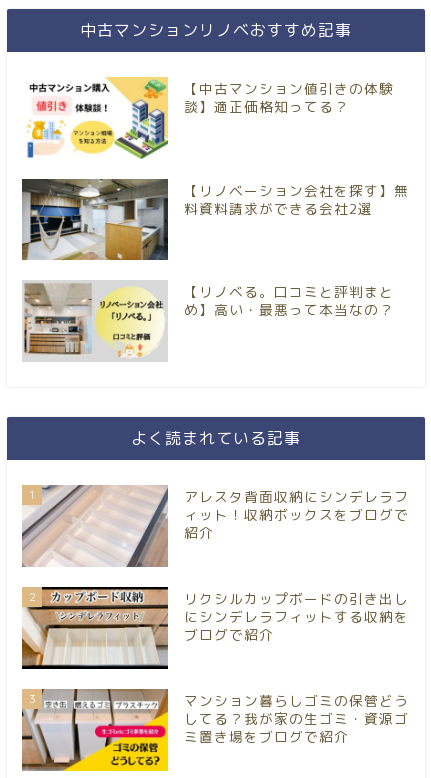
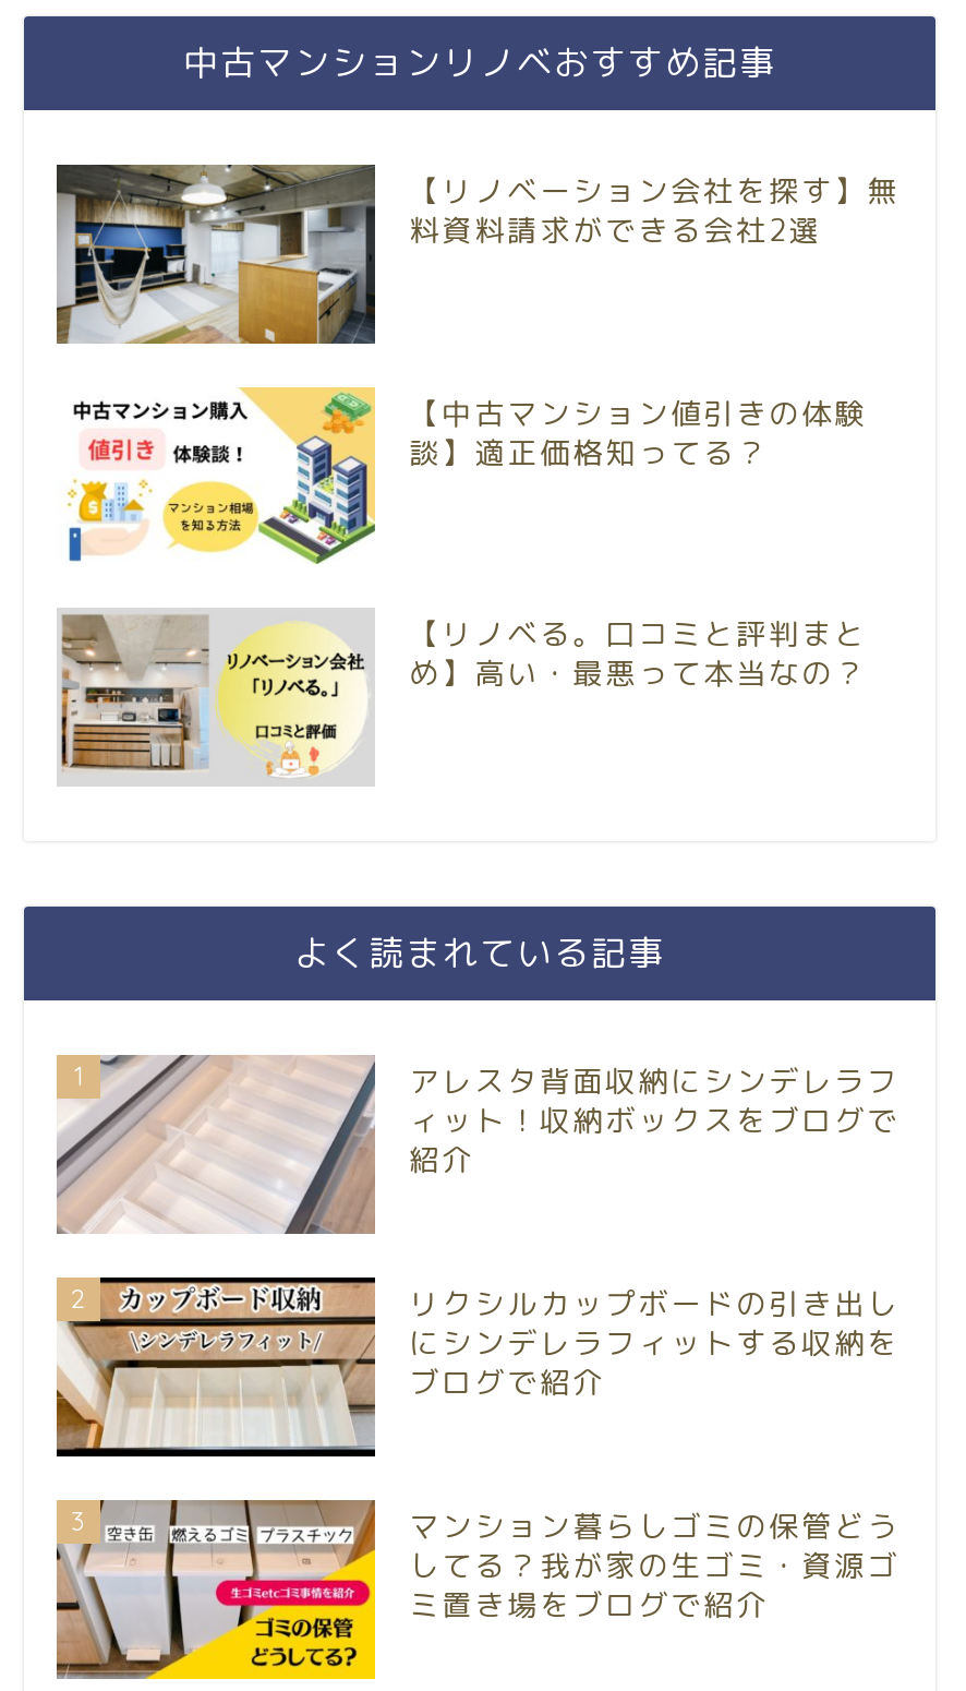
moved down: [image] | 【中古マンション値引きの体験 | 談】適正価格知ってる？

moved up: [image] | 【リノベーション会社を探す】無 | 料資料請求ができる会社2選
